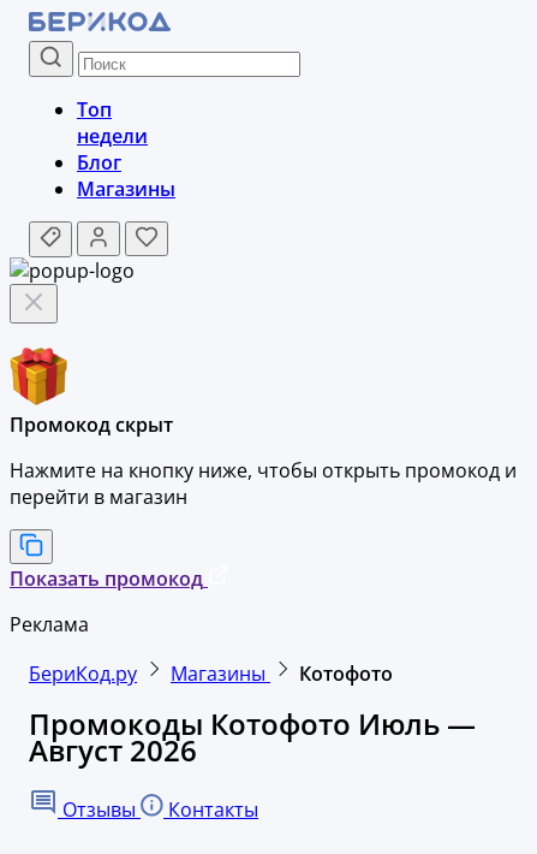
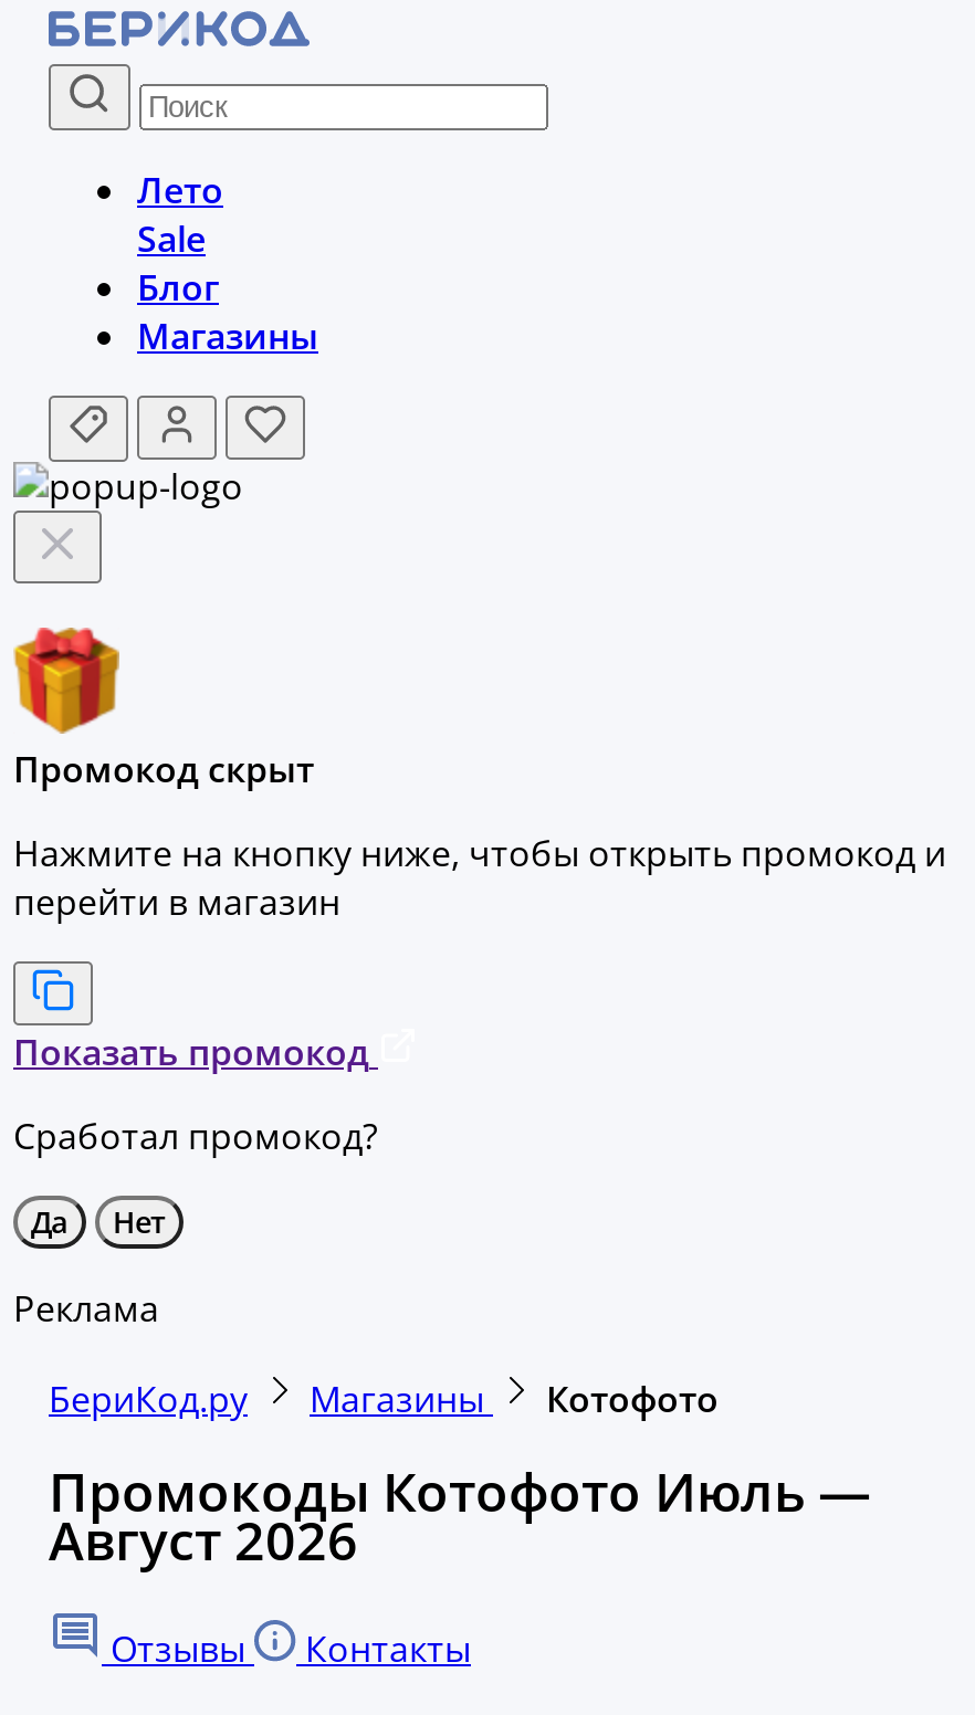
- Топ
- недели
+ Лето
+ Sale

+ Сработал промокод?
+ Да
+ Нет
